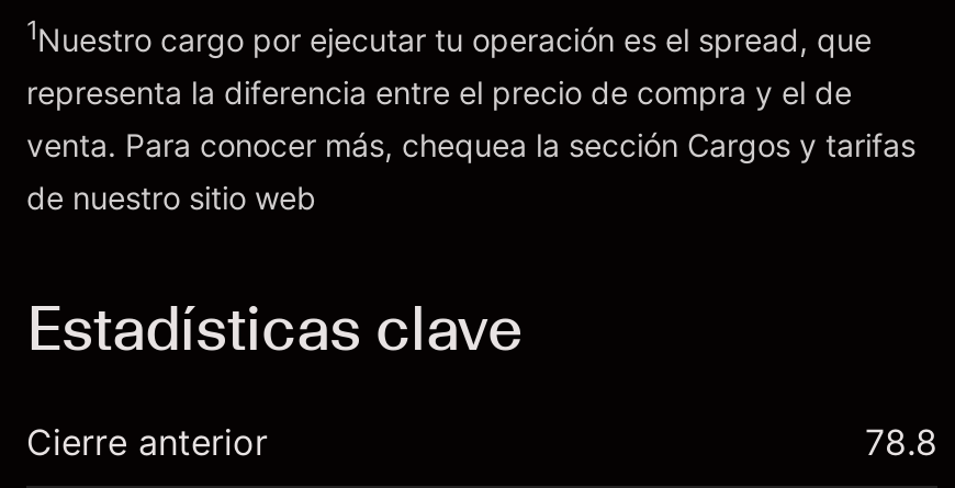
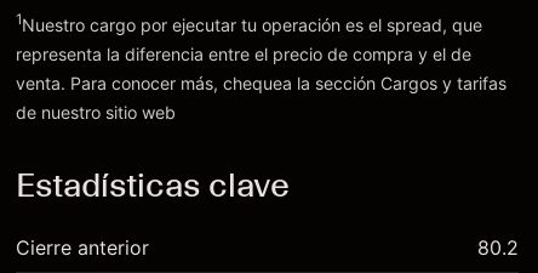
- 78.8
+ 80.2
